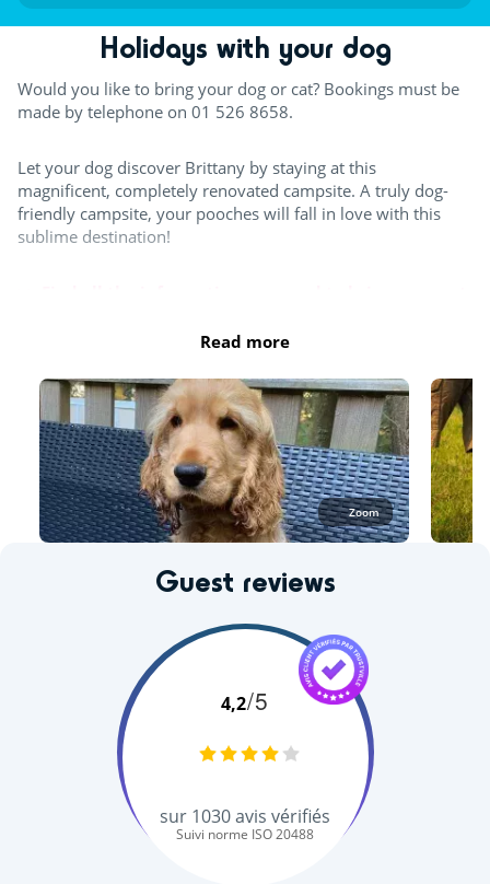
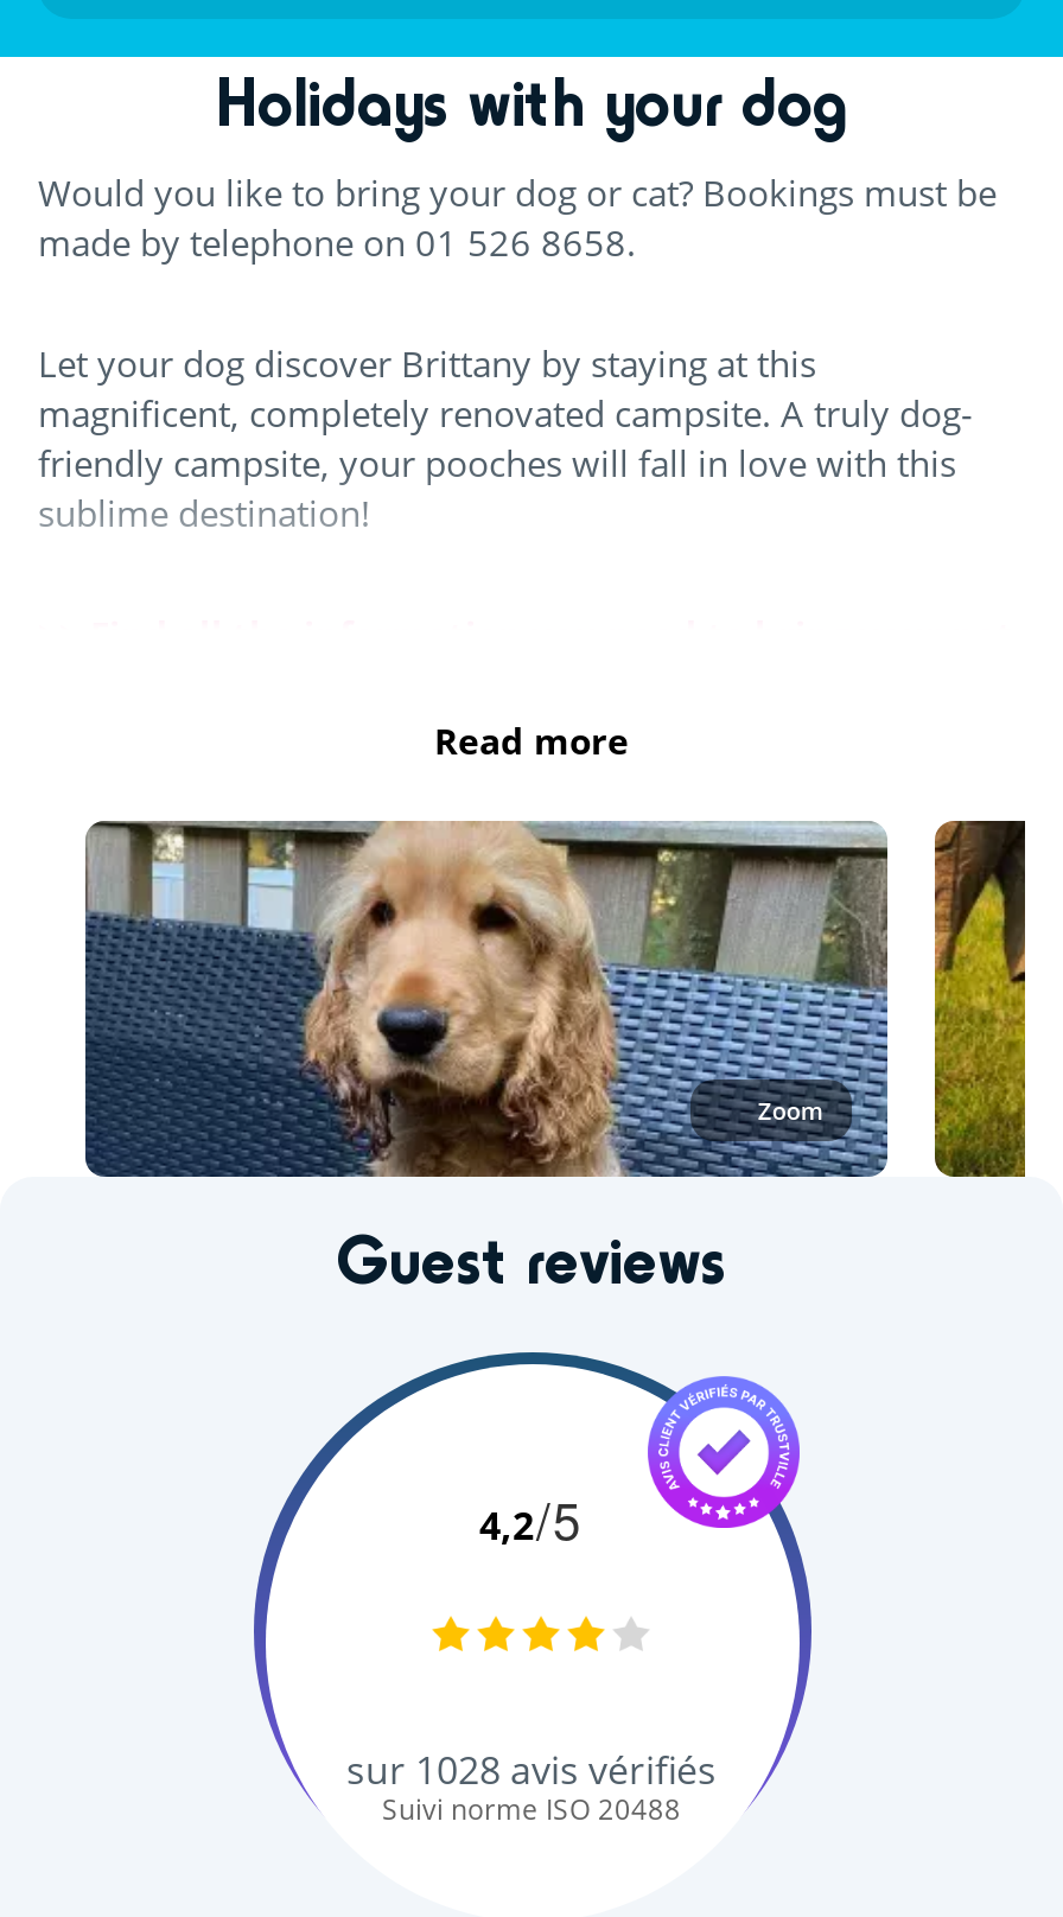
- sur 1030 avis vérifiés
+ sur 1028 avis vérifiés
